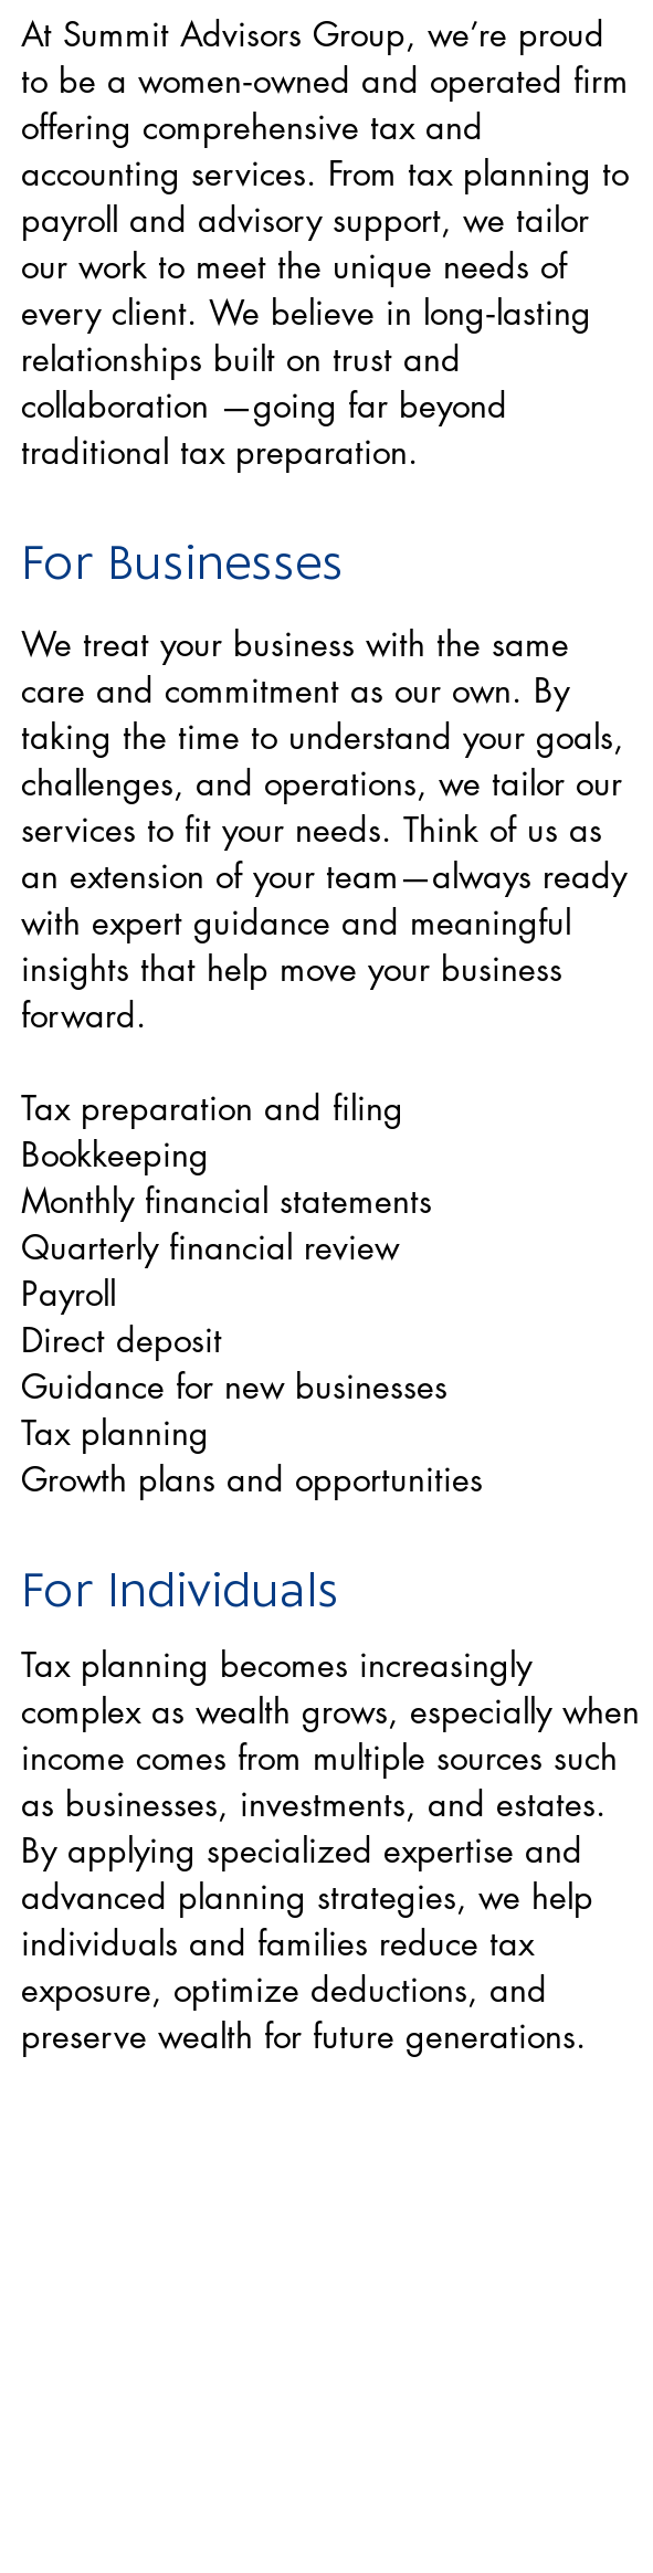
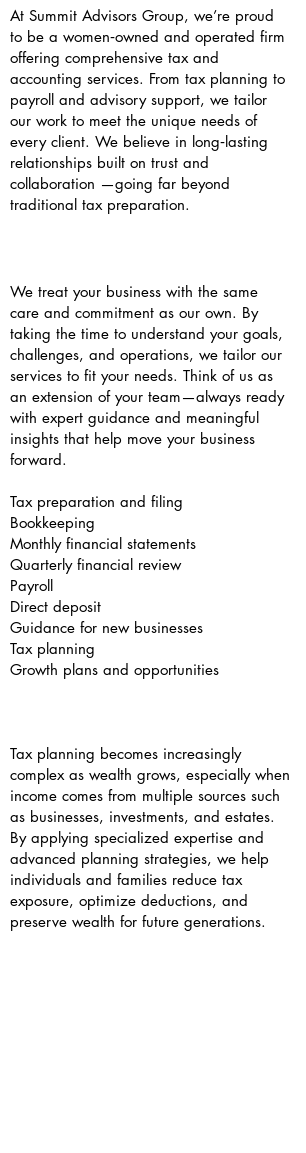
- For Businesses

- For Individuals
